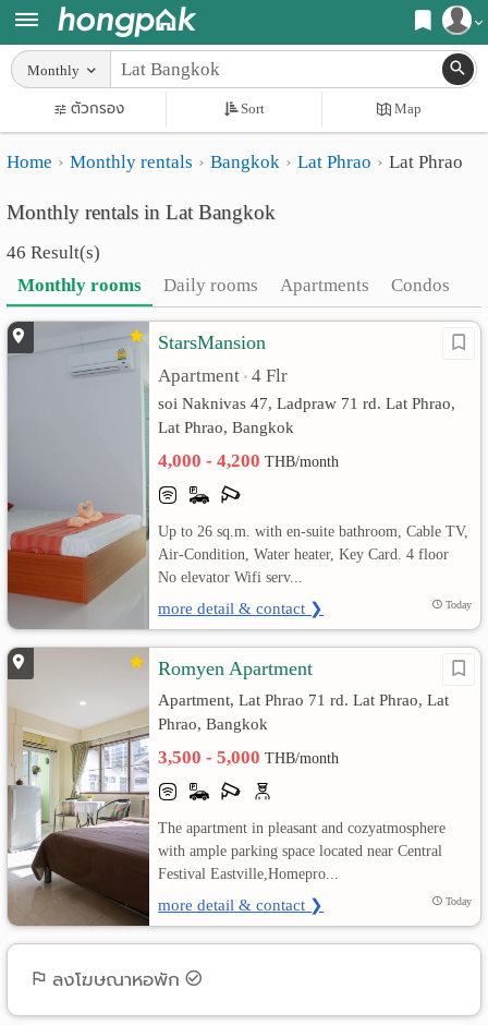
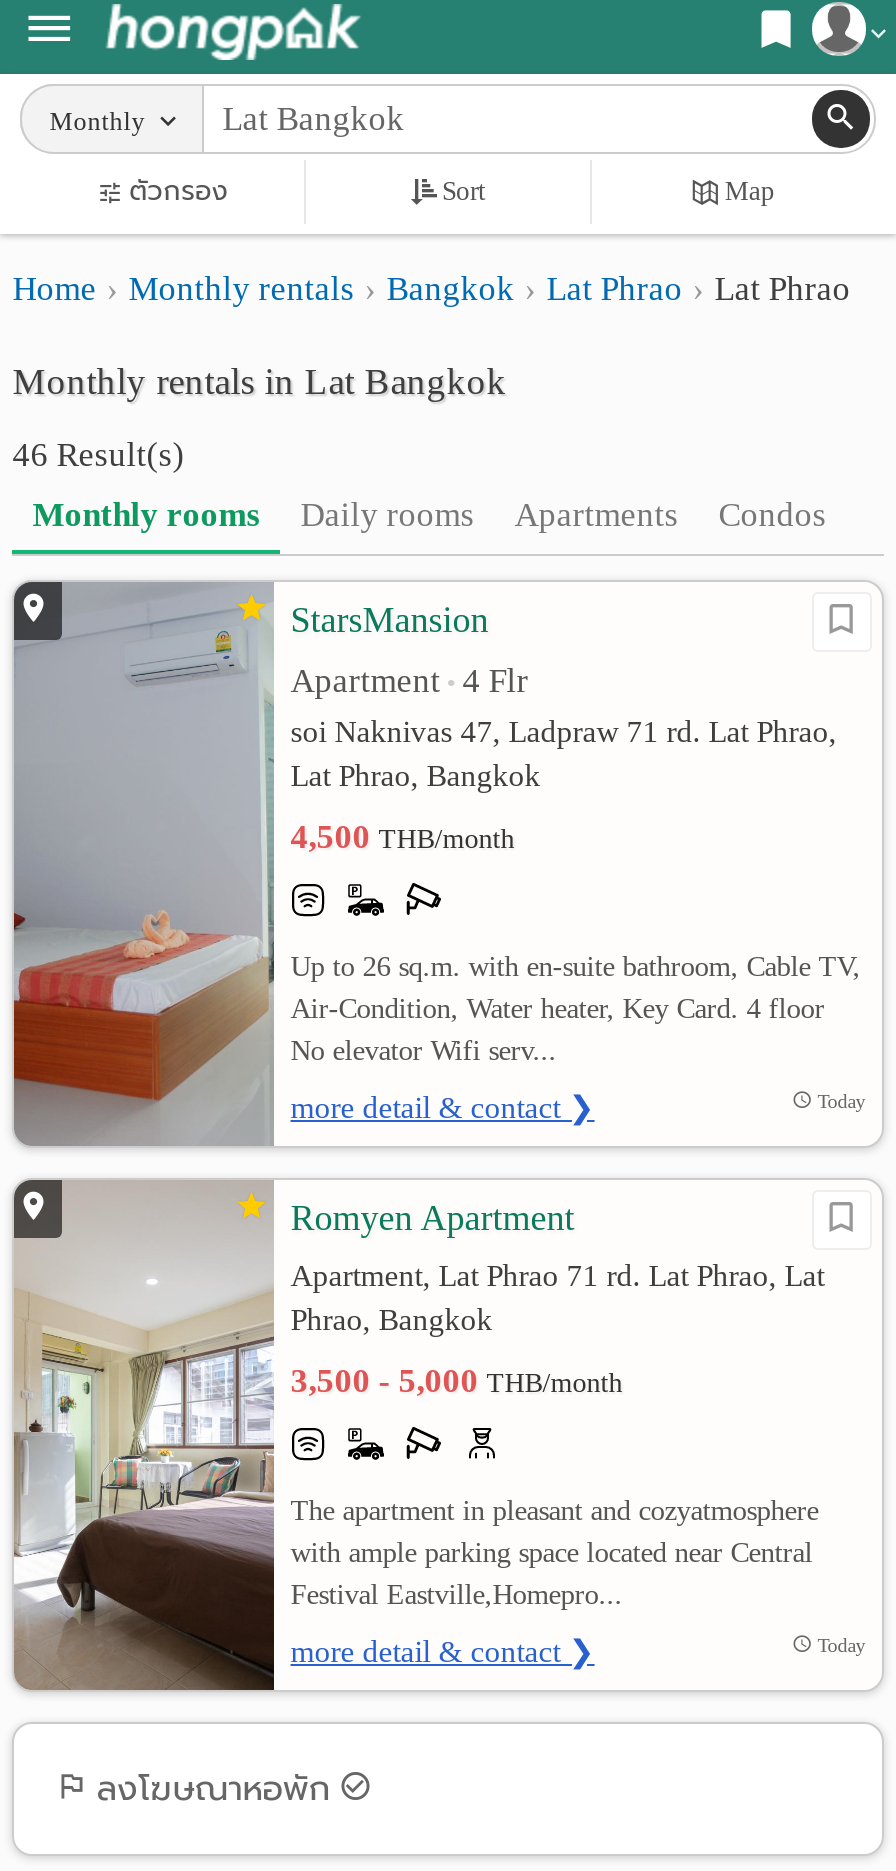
- 4,000 - 4,200 THB/month
+ 4,500 THB/month
